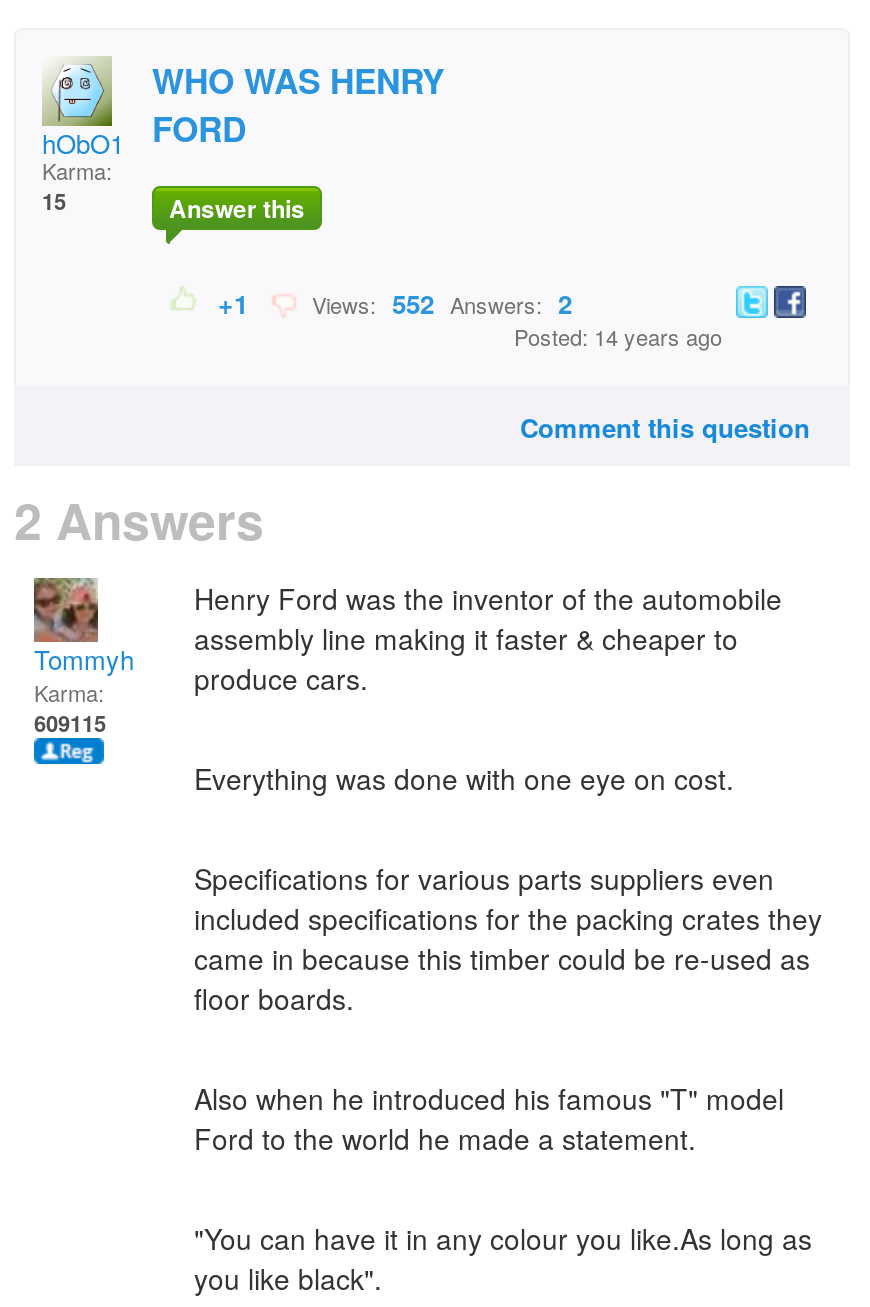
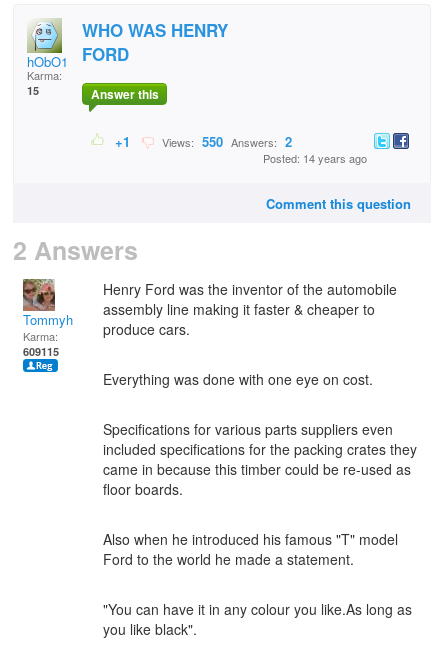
- Views: 552 Answers: 2
+ Views: 550 Answers: 2
